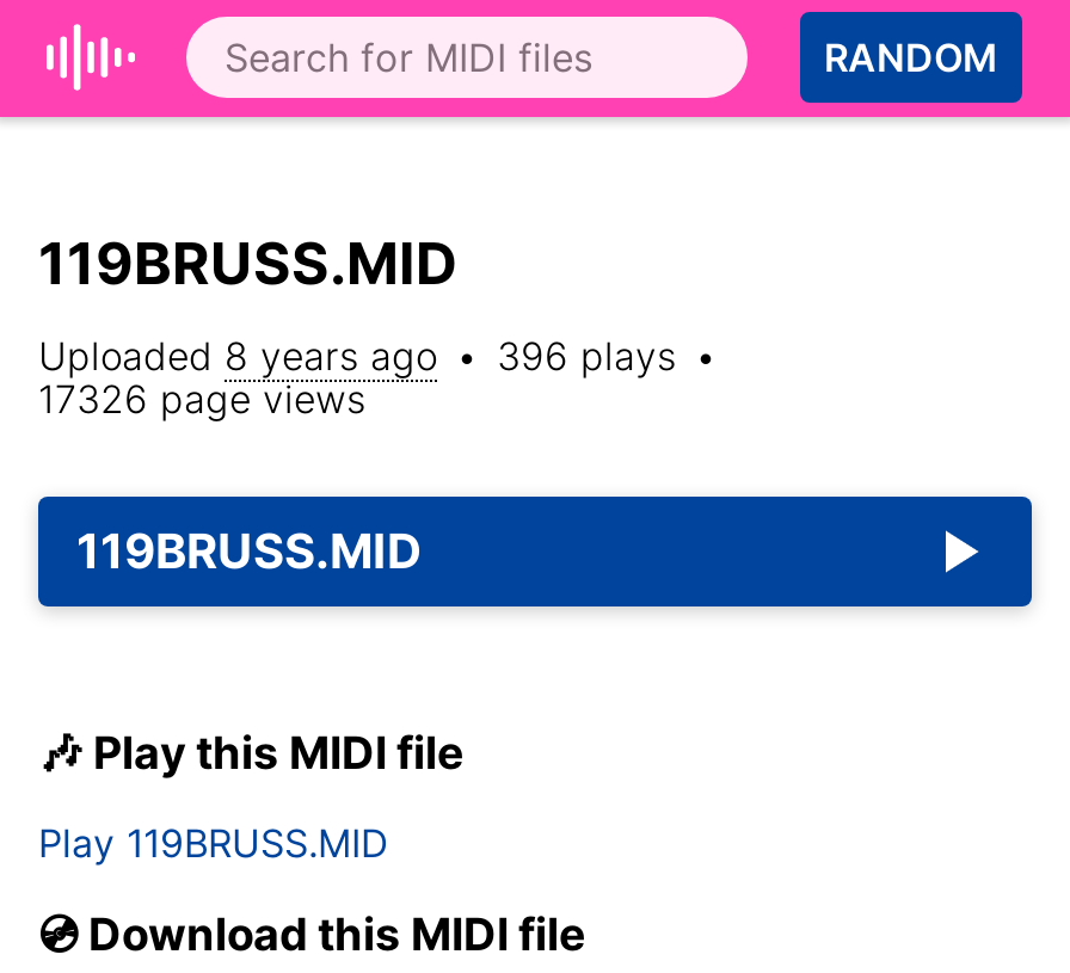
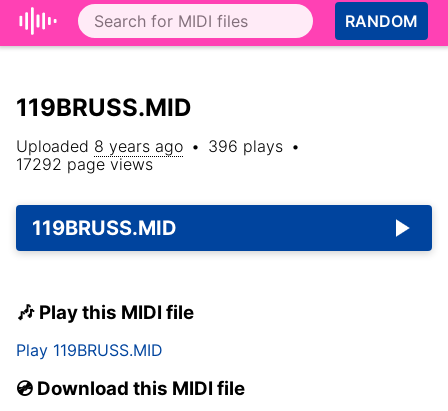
- 17326 page views
+ 17292 page views
